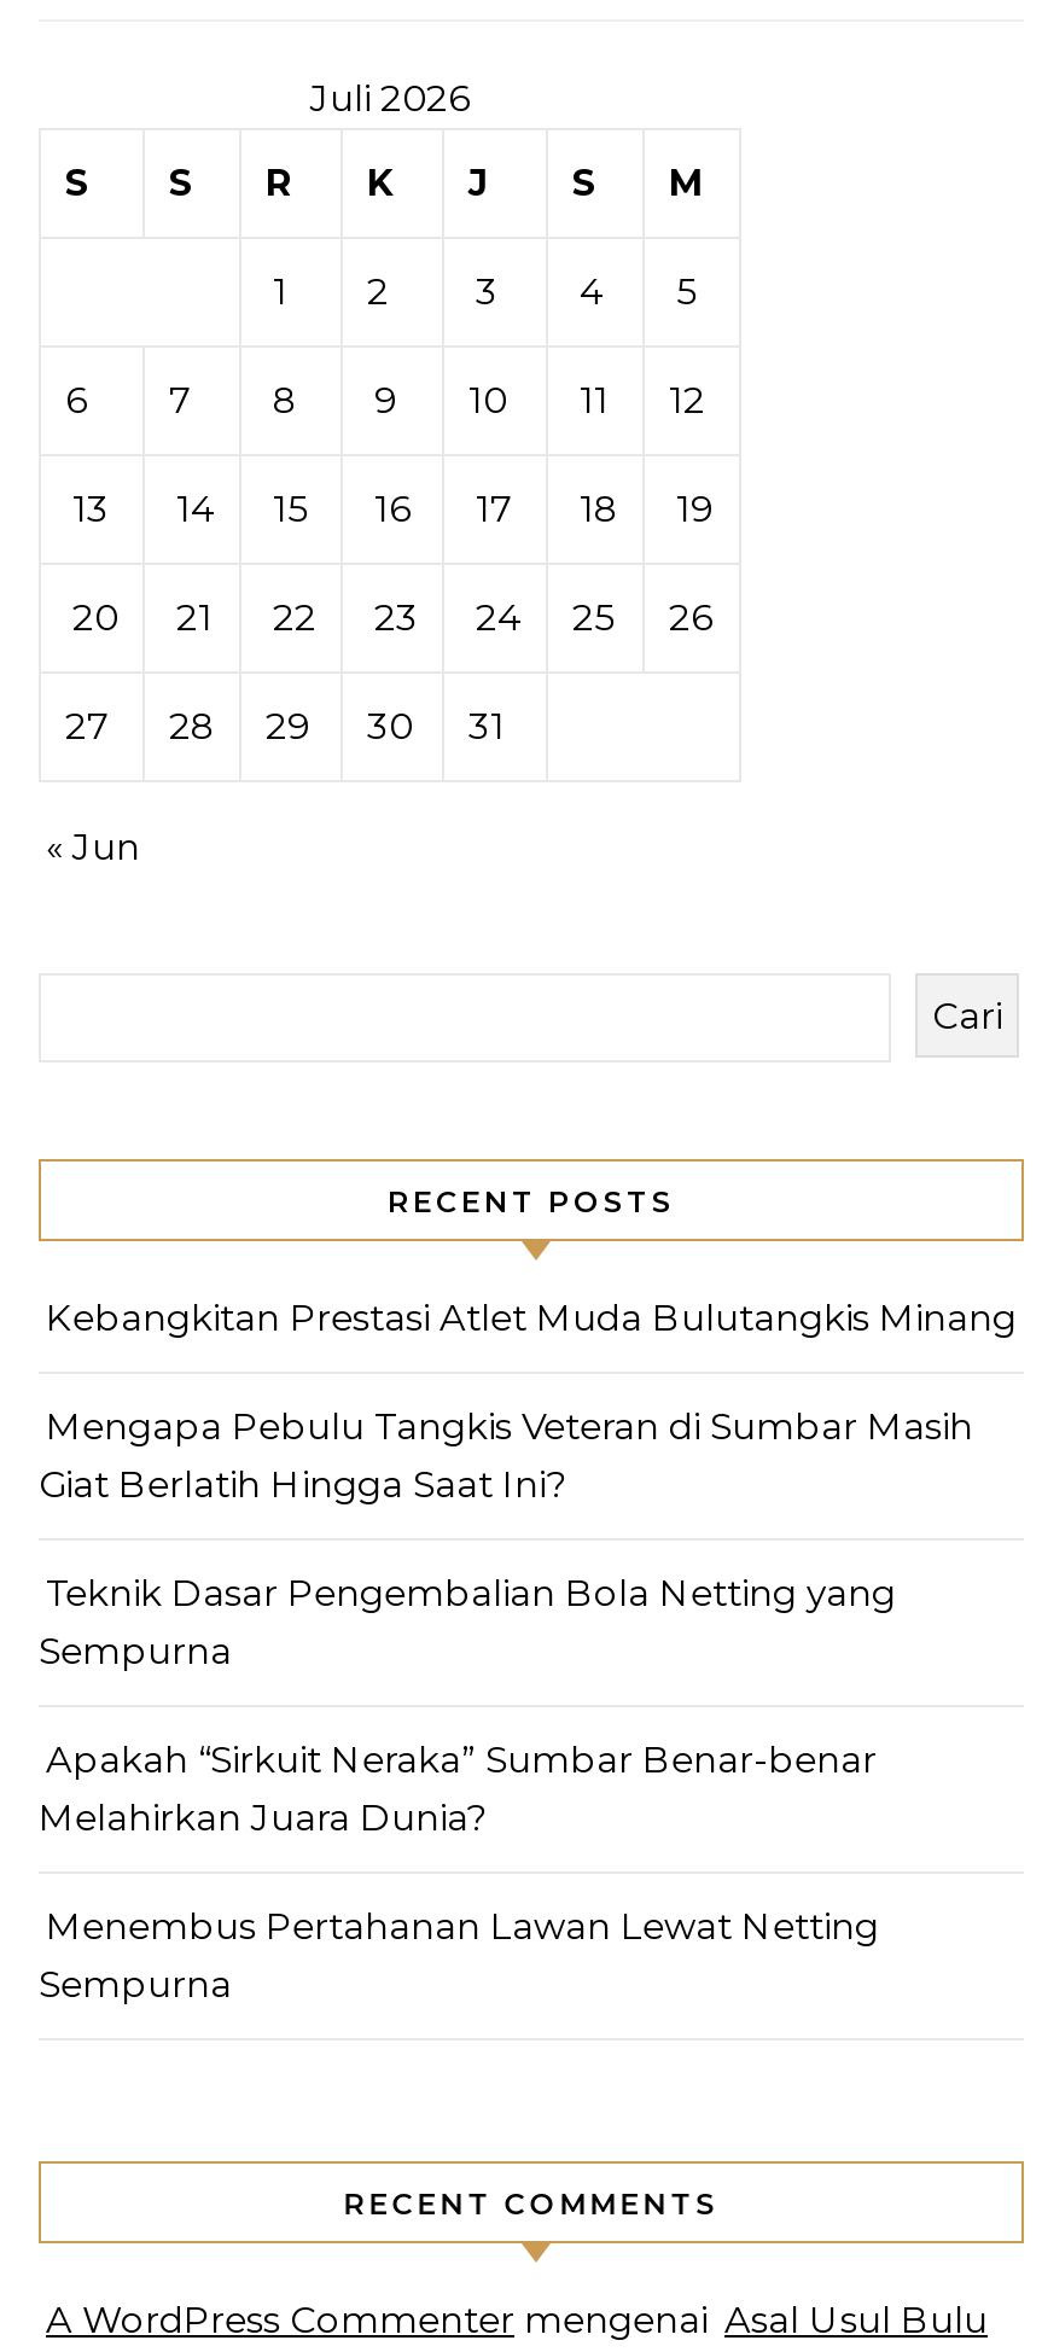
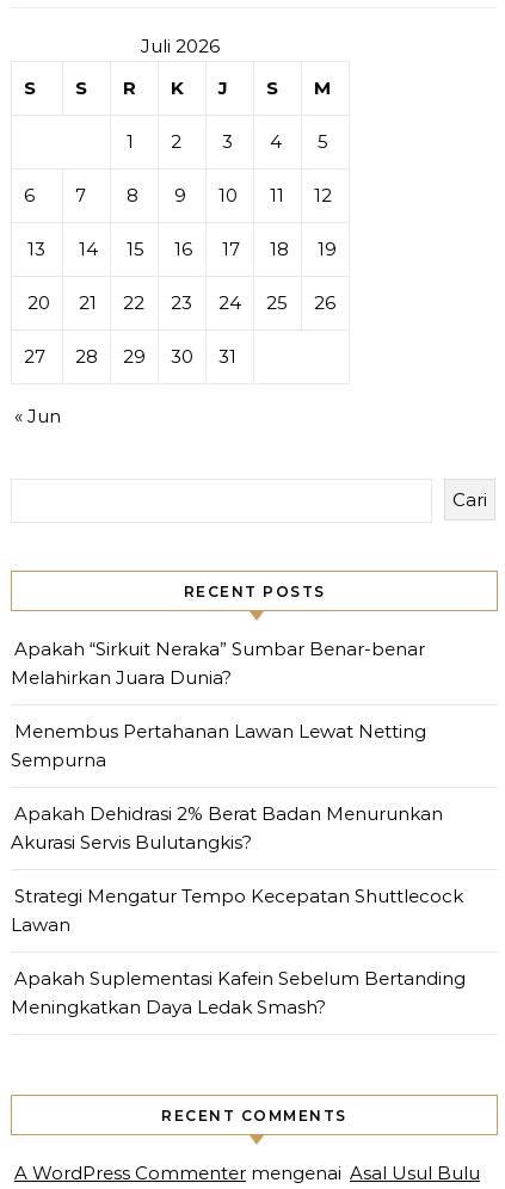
- Kebangkitan Prestasi Atlet Muda Bulutangkis Minang
- Mengapa Pebulu Tangkis Veteran di Sumbar Masih
- Giat Berlatih Hingga Saat Ini?
- Teknik Dasar Pengembalian Bola Netting yang
- Sempurna

moved up: Apakah “Sirkuit Neraka” Sumbar Benar-benar | Melahirkan Juara Dunia? | Menembus Pertahanan Lawan Lewat Netting | Sempurna

+ Apakah Dehidrasi 2% Berat Badan Menurunkan
+ Akurasi Servis Bulutangkis?
+ Strategi Mengatur Tempo Kecepatan Shuttlecock
+ Lawan
+ Apakah Suplementasi Kafein Sebelum Bertanding
+ Meningkatkan Daya Ledak Smash?
